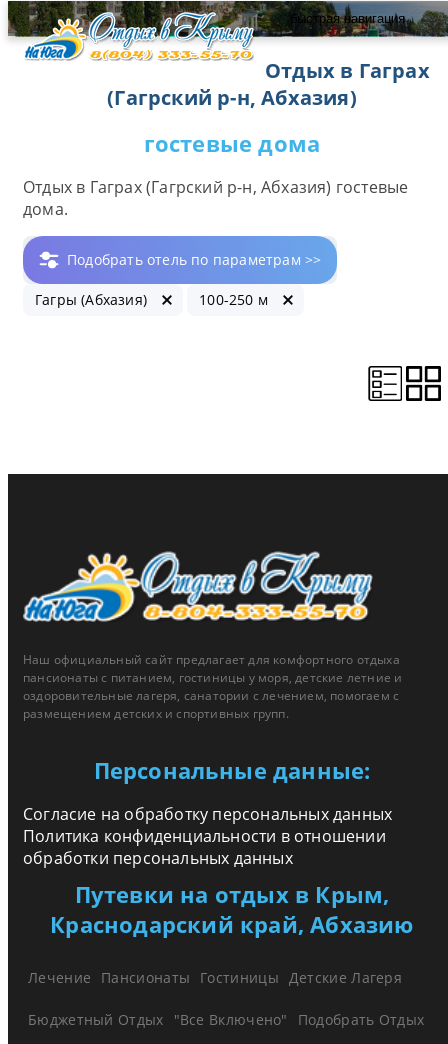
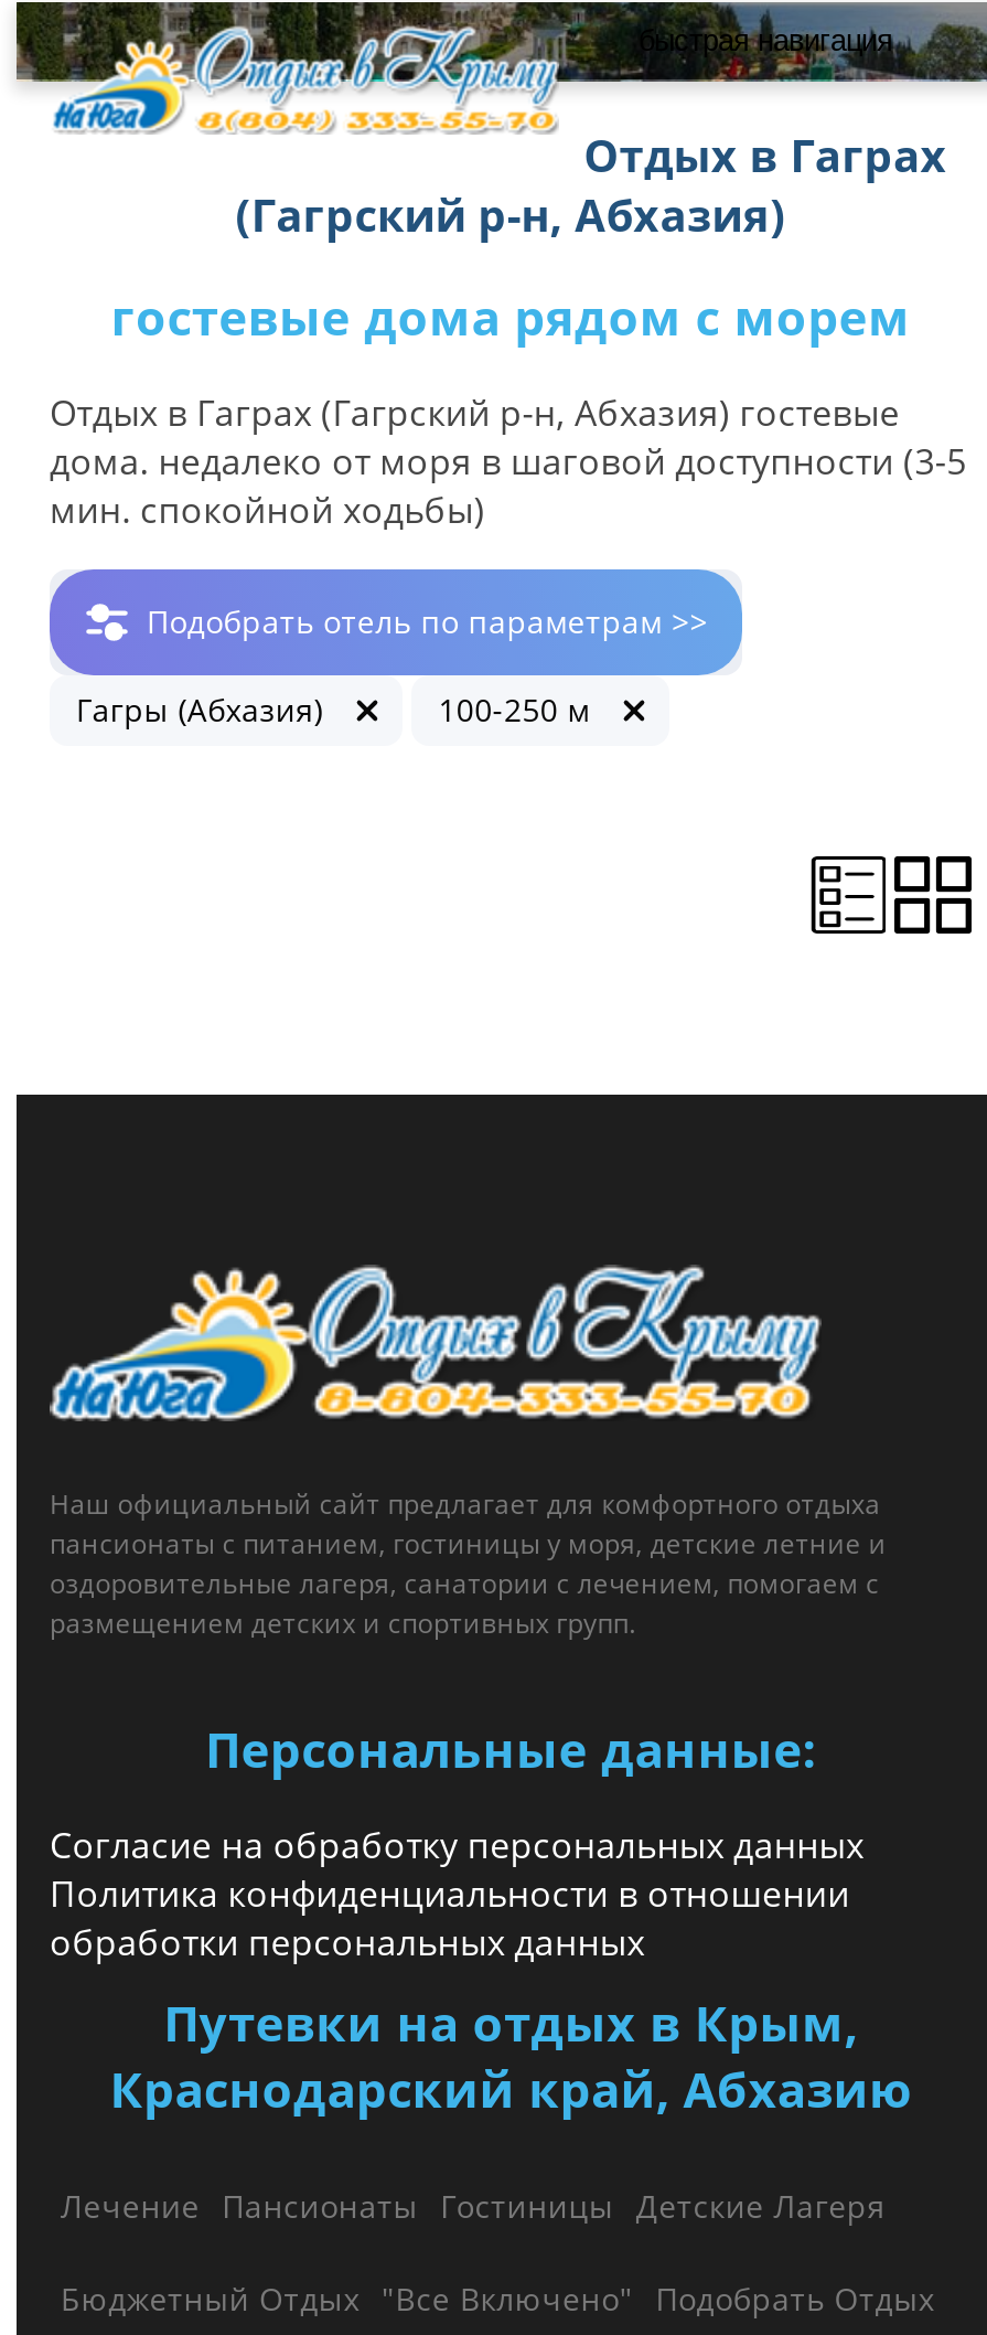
- гостевые дома
+ гостевые дома рядом с морем

- дома.
+ дома. недалеко от моря в шаговой доступности (3-5
+ мин. спокойной ходьбы)
